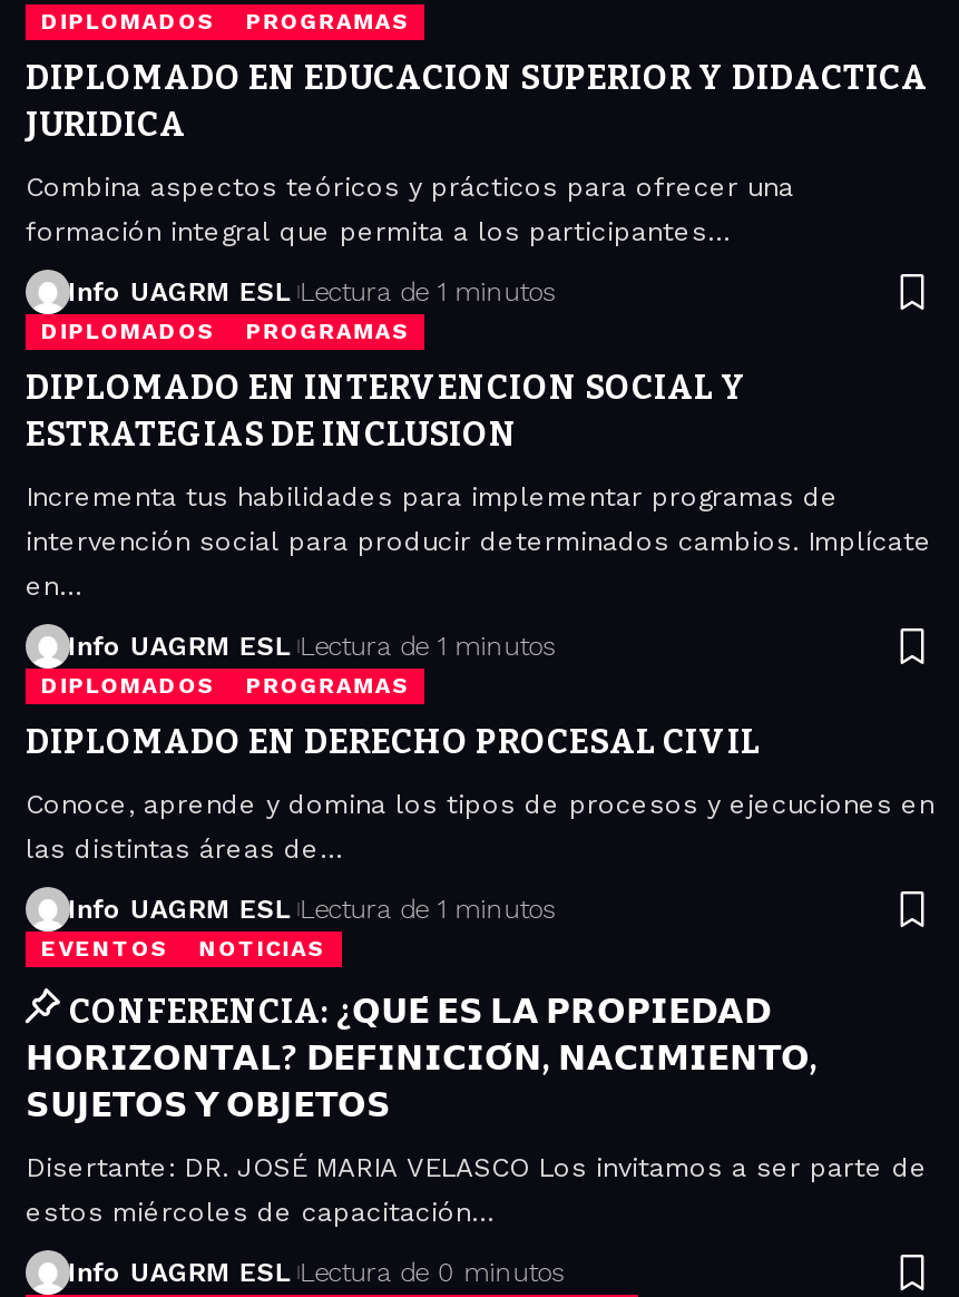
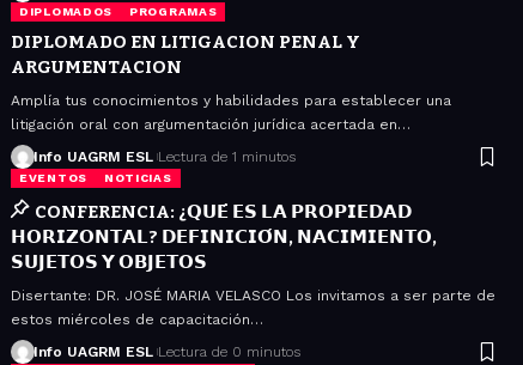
- DIPLOMADO EN EDUCACION SUPERIOR Y DIDACTICA
- JURIDICA
- Combina aspectos teóricos y prácticos para ofrecer una
- formación integral que permita a los participantes…
- Info UAGRM ESL Lectura de 1 minutos
- DIPLOMADOS
- PROGRAMAS
- DIPLOMADO EN INTERVENCION SOCIAL Y
- ESTRATEGIAS DE INCLUSION
- Incrementa tus habilidades para implementar programas de
- intervención social para producir determinados cambios. Implícate
- en…
- Info UAGRM ESL Lectura de 1 minutos
- DIPLOMADOS
- PROGRAMAS
- DIPLOMADO EN DERECHO PROCESAL CIVIL
- Conoce, aprende y domina los tipos de procesos y ejecuciones en
- las distintas áreas de…
+ DIPLOMADO EN LITIGACION PENAL Y
+ ARGUMENTACION
+ Amplía tus conocimientos y habilidades para establecer una
+ litigación oral con argumentación jurídica acertada en…
